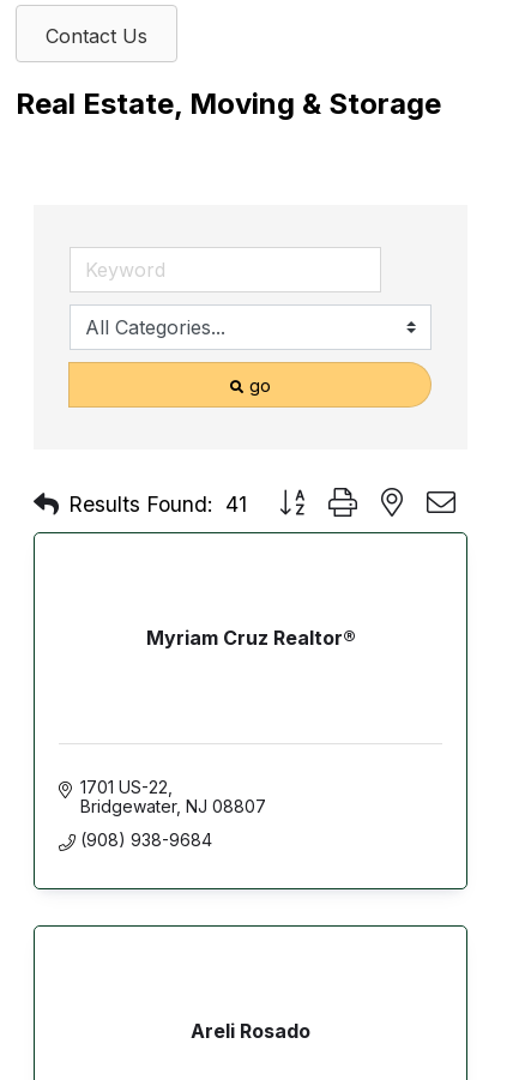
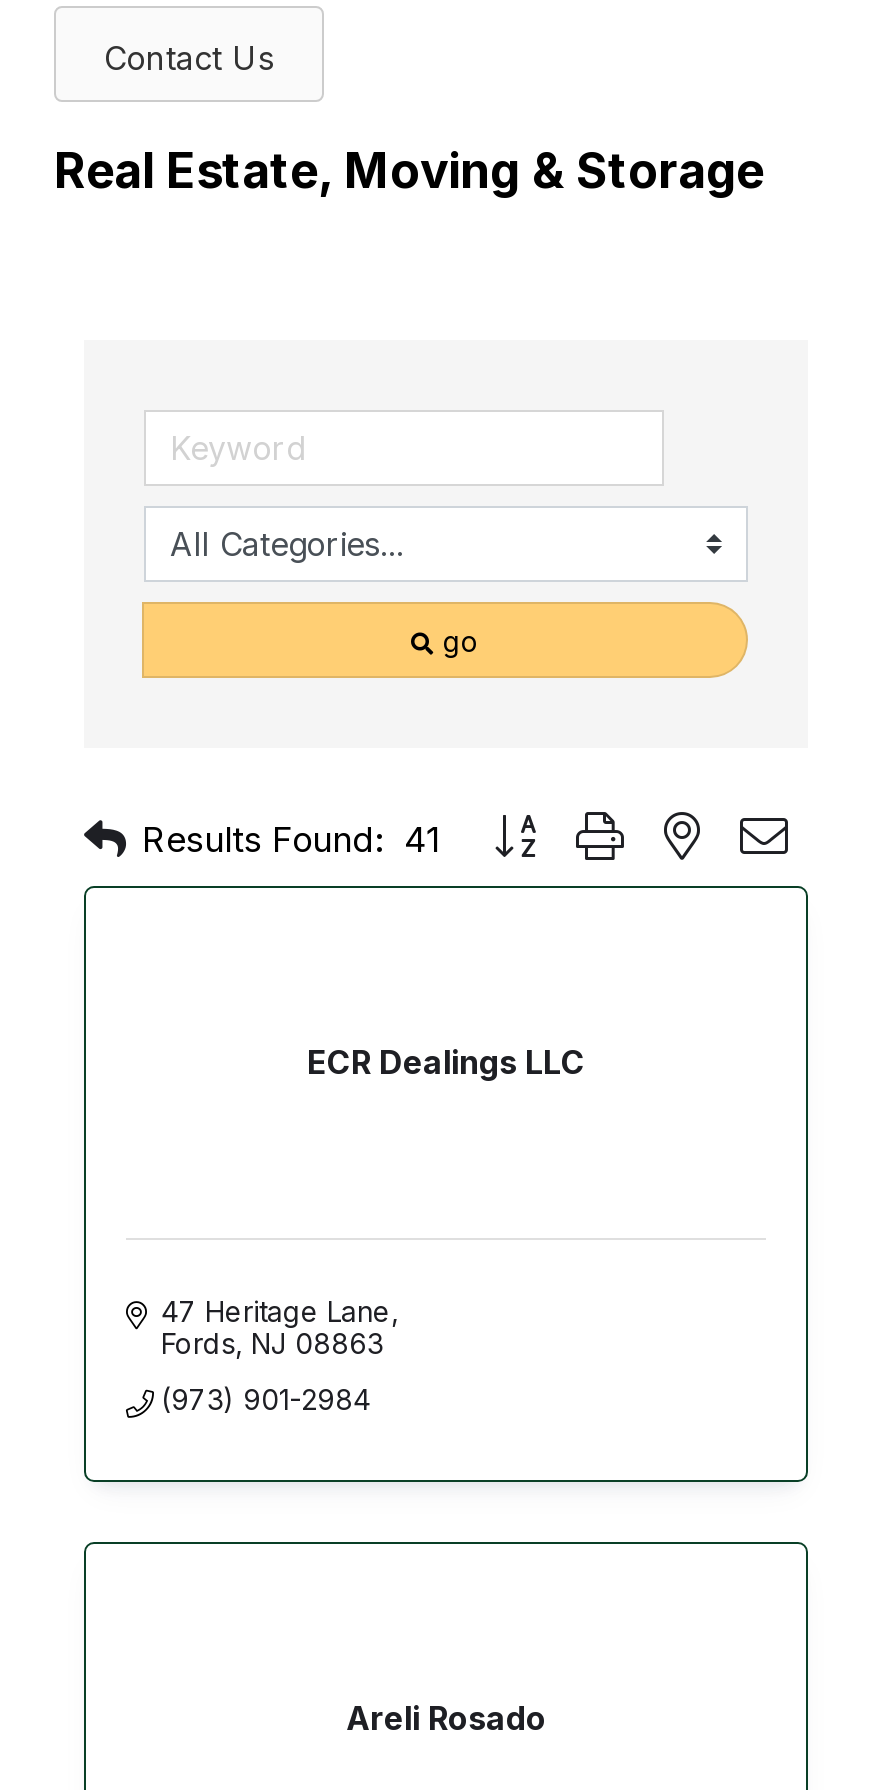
- Myriam Cruz Realtor®
+ ECR Dealings LLC

- 1701 US-22
- Bridgewater NJ 08807
+ 47 Heritage Lane
+ Fords NJ 08863

- (908) 938-9684
+ (973) 901-2984
